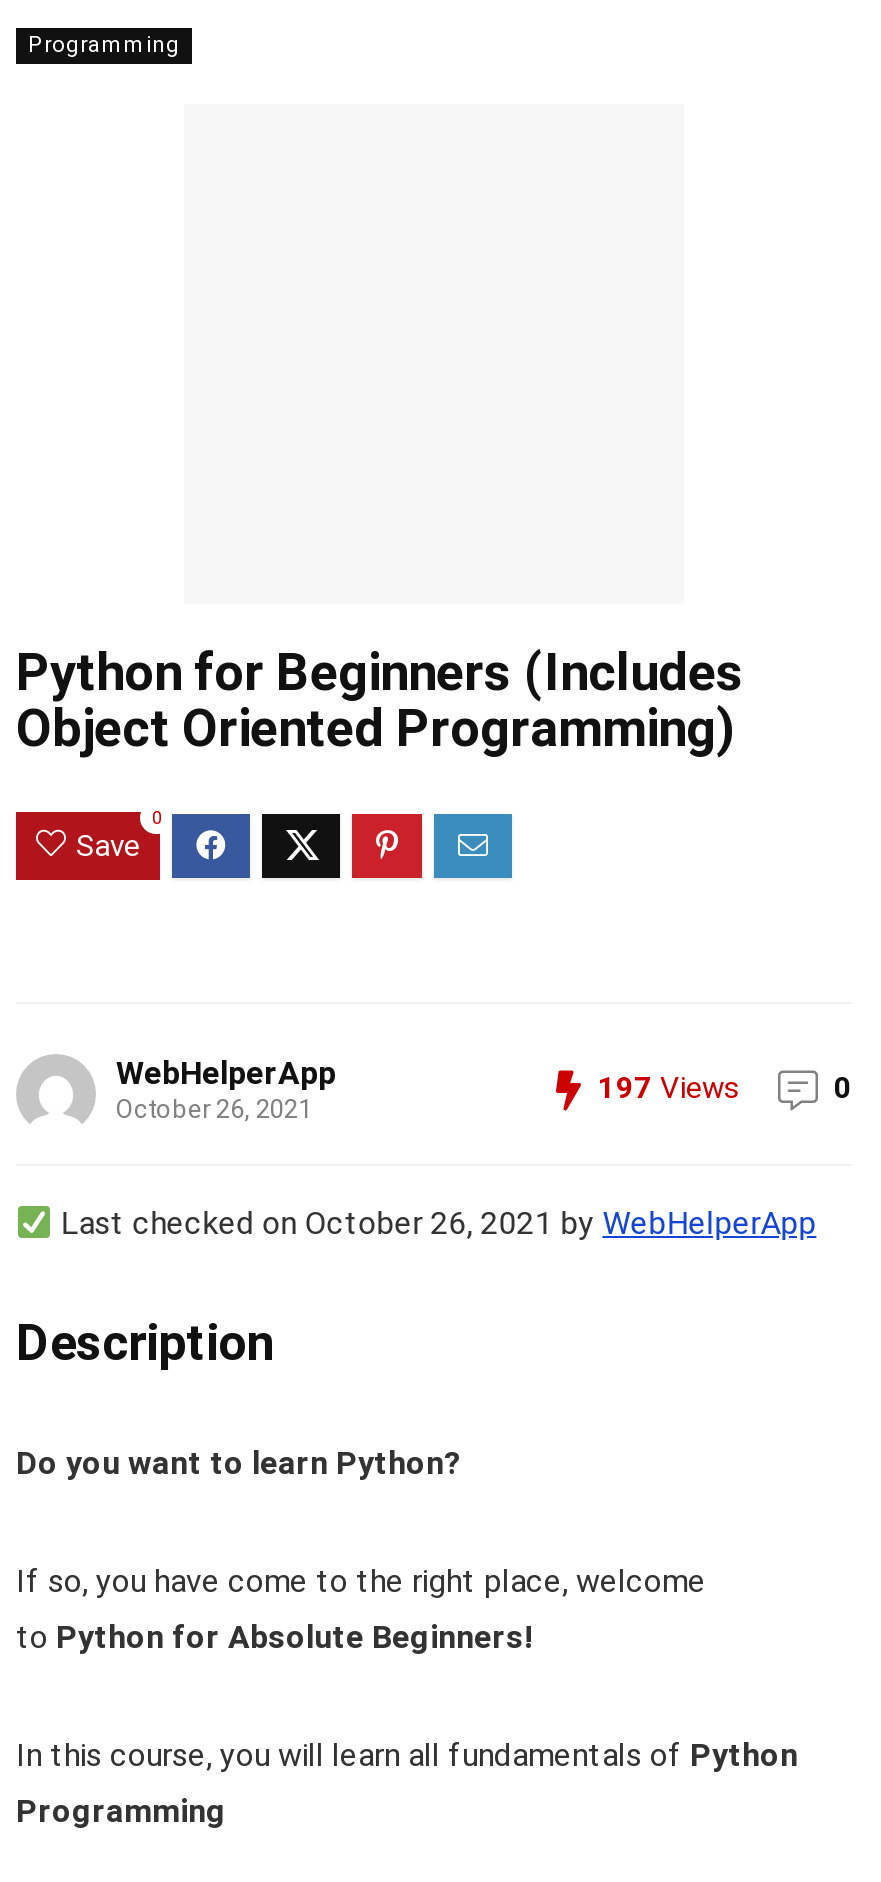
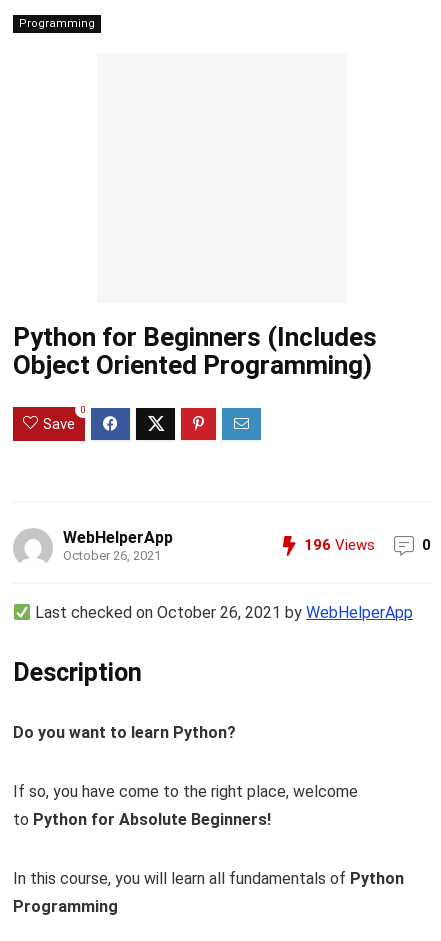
- 197 Views
+ 196 Views
